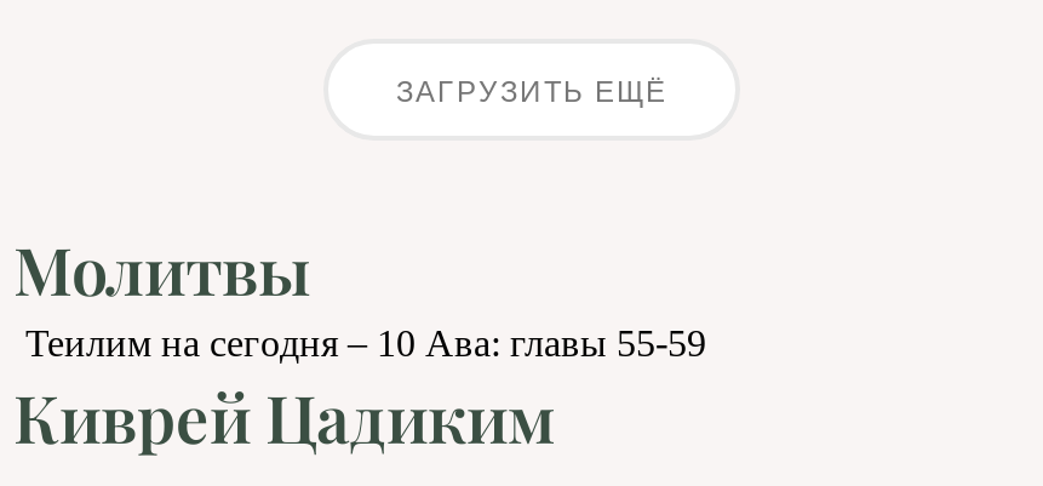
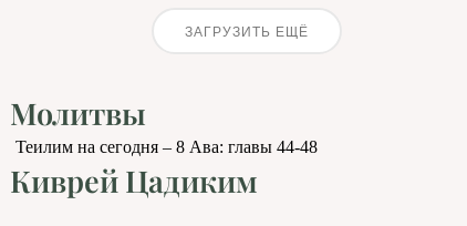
- Теилим на сегодня – 10 Ава: главы 55-59
+ Теилим на сегодня – 8 Ава: главы 44-48
